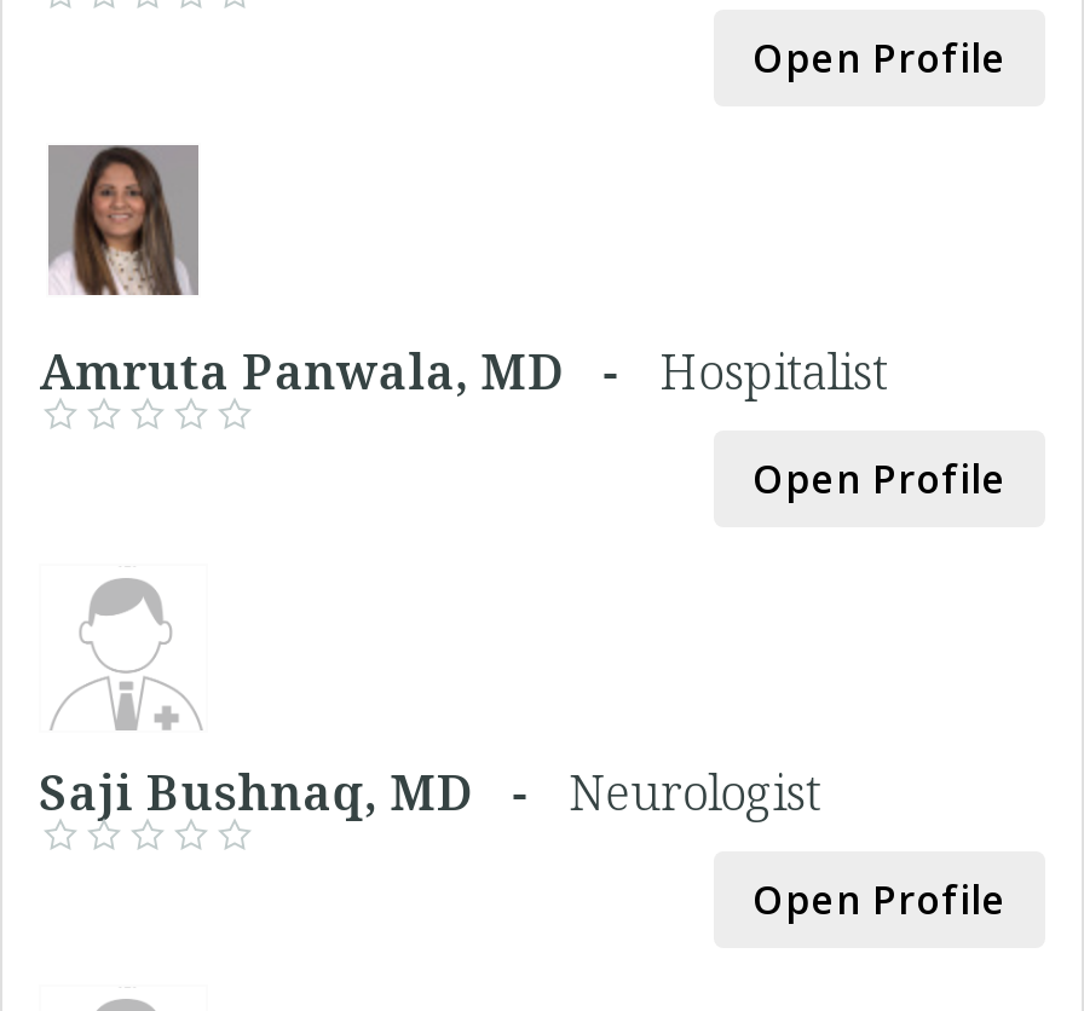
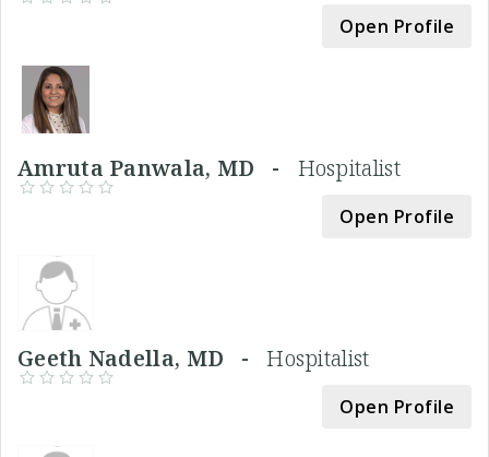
- Saji Bushnaq, MD - Neurologist
+ Geeth Nadella, MD - Hospitalist
